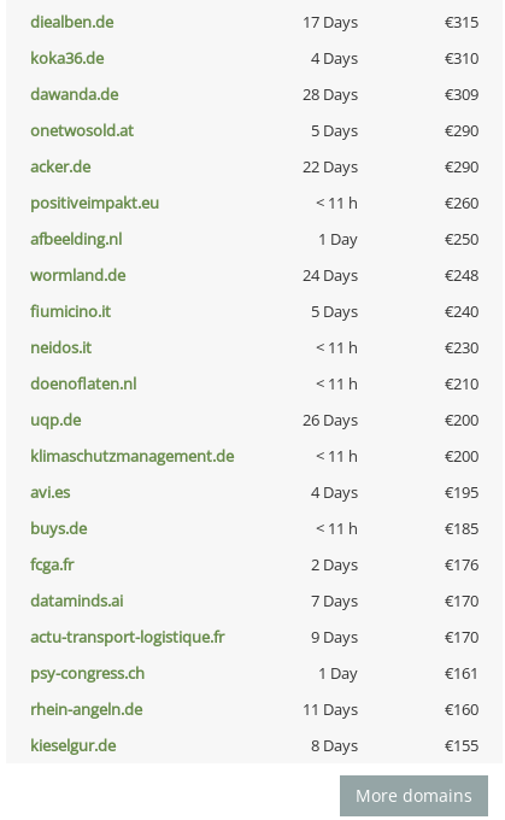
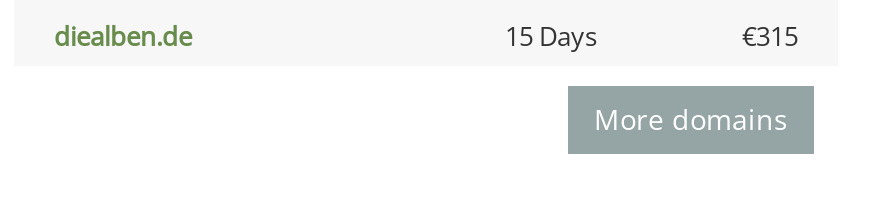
- 17 Days
+ 15 Days

- koka36.de
- 4 Days
- €310
- dawanda.de
- 28 Days
- €309
- onetwosold.at
- 5 Days
- €290
- acker.de
- 22 Days
- €290
- positiveimpakt.eu
- < 11 h
- €260
- afbeelding.nl
- 1 Day
- €250
- wormland.de
- 24 Days
- €248
- fiumicino.it
- 5 Days
- €240
- neidos.it
- < 11 h
- €230
- doenoflaten.nl
- < 11 h
- €210
- uqp.de
- 26 Days
- €200
- klimaschutzmanagement.de
- < 11 h
- €200
- avi.es
- 4 Days
- €195
- buys.de
- < 11 h
- €185
- fcga.fr
- 2 Days
- €176
- dataminds.ai
- 7 Days
- €170
- actu-transport-logistique.fr
- 9 Days
- €170
- psy-congress.ch
- 1 Day
- €161
- rhein-angeln.de
- 11 Days
- €160
- kieselgur.de
- 8 Days
- €155
